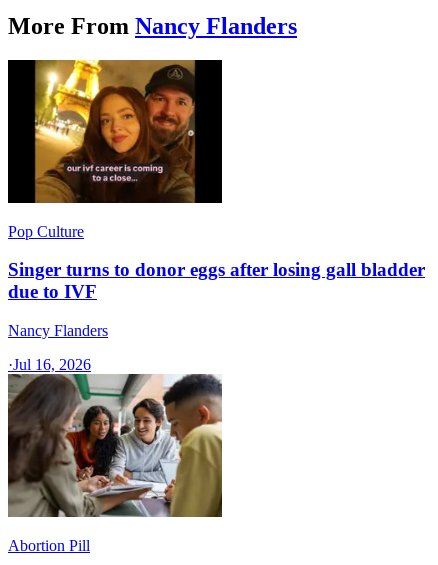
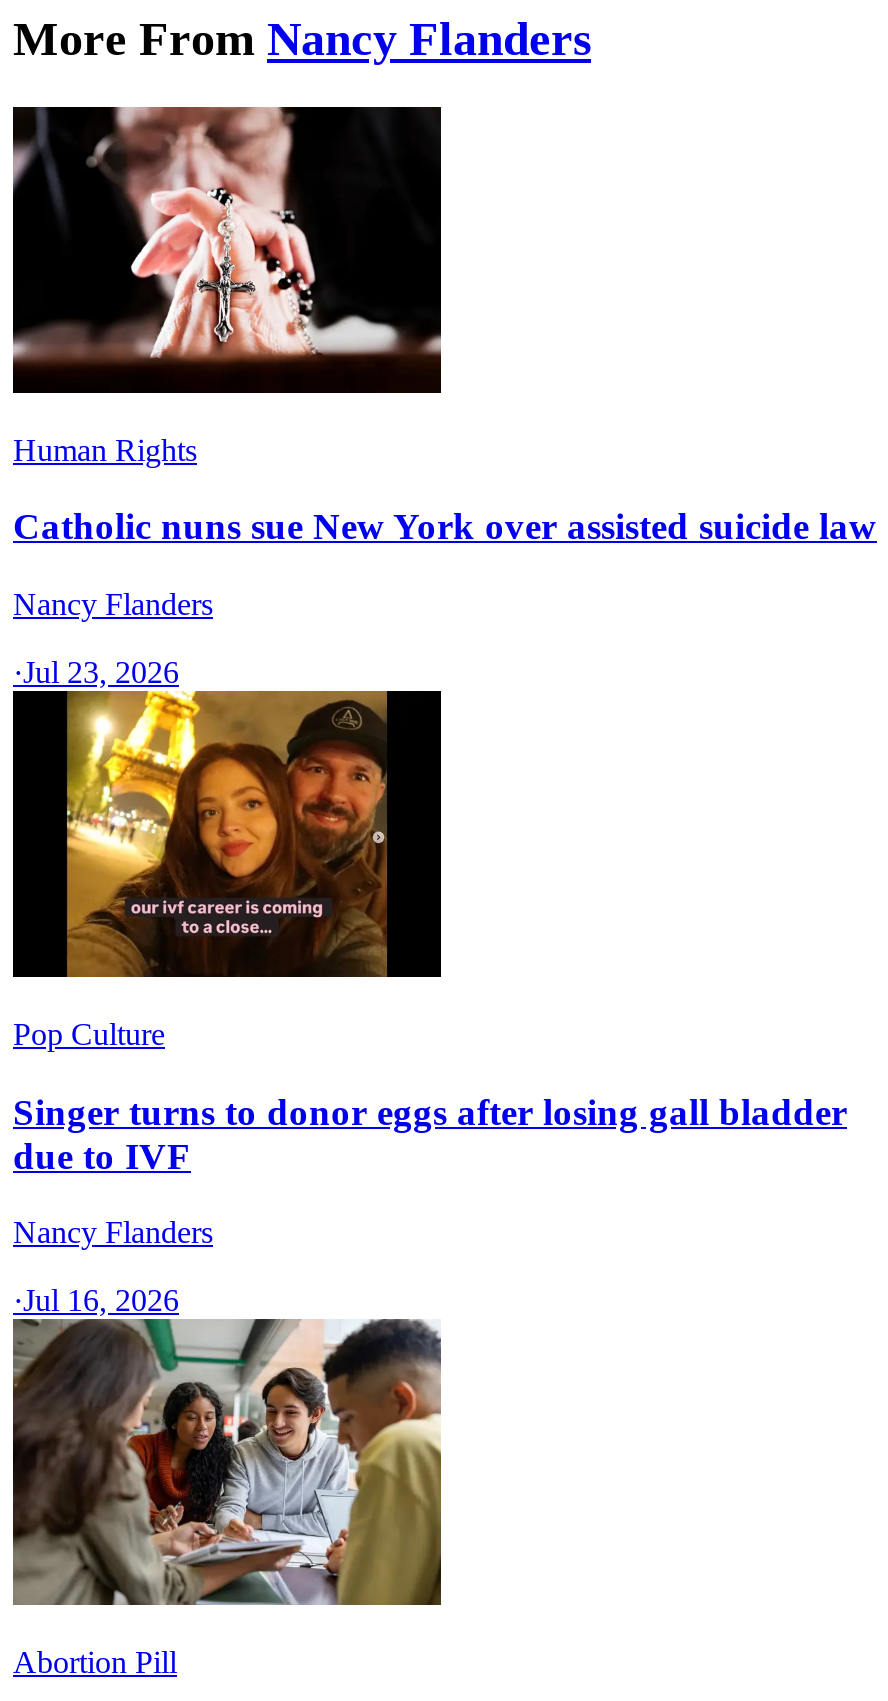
+ [image]
+ Human Rights
+ Catholic nuns sue New York over assisted suicide law
+ Nancy Flanders
+ ·Jul 23, 2026
